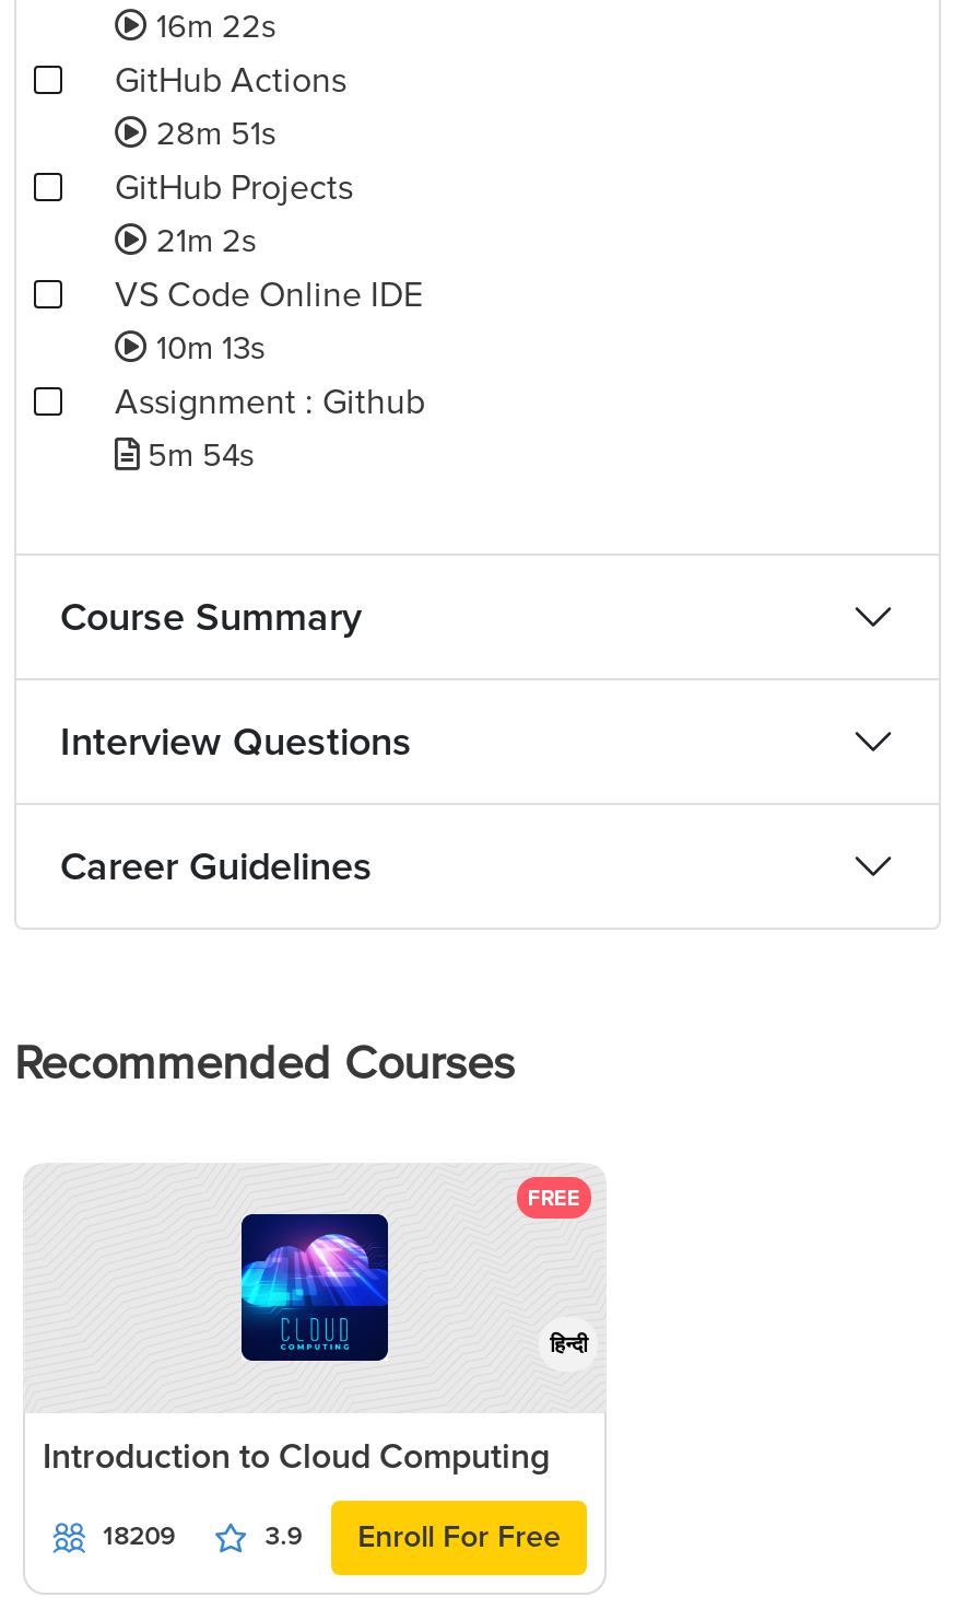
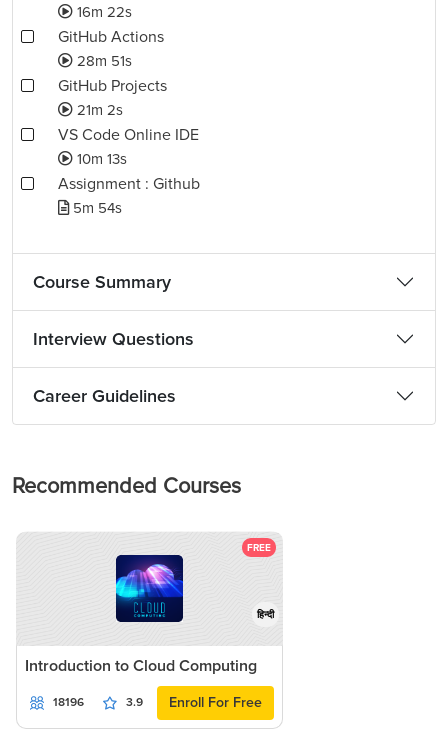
- 18209
+ 18196
